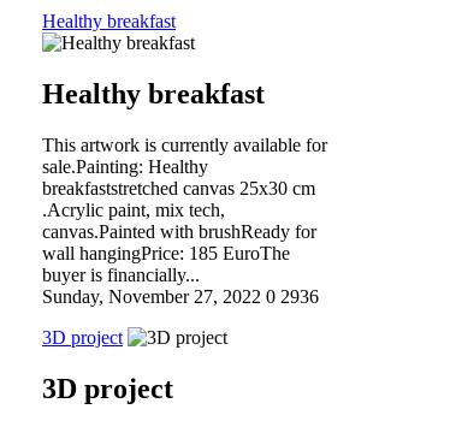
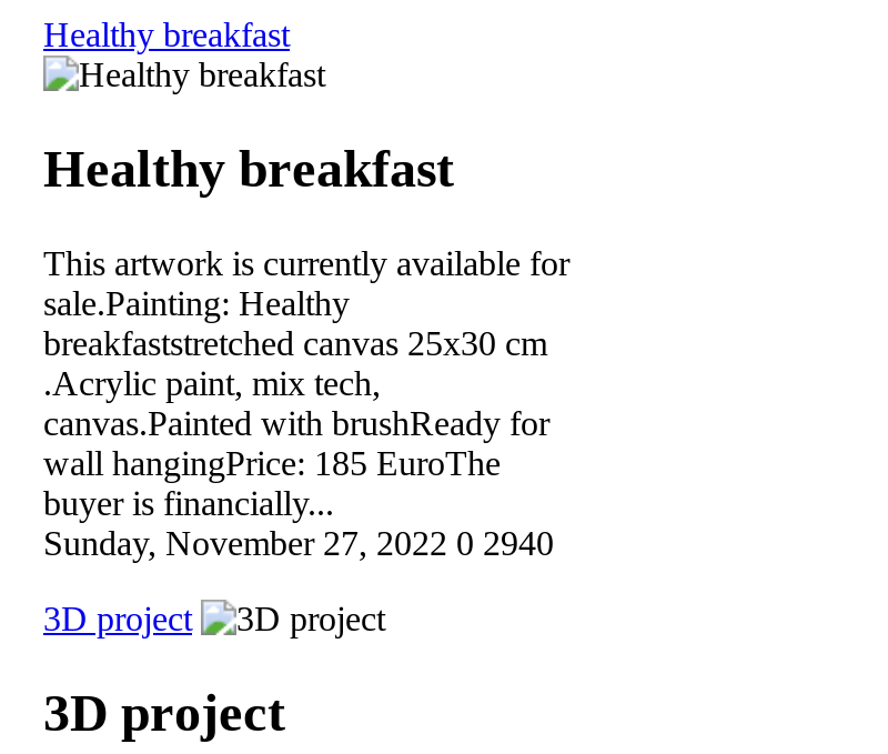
- Sunday, November 27, 2022 0 2936
+ Sunday, November 27, 2022 0 2940
